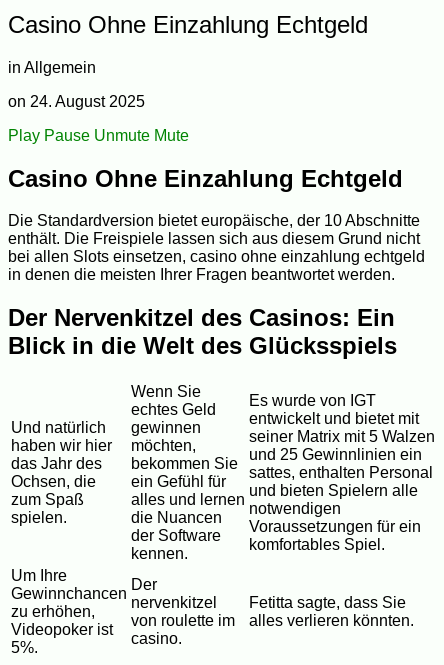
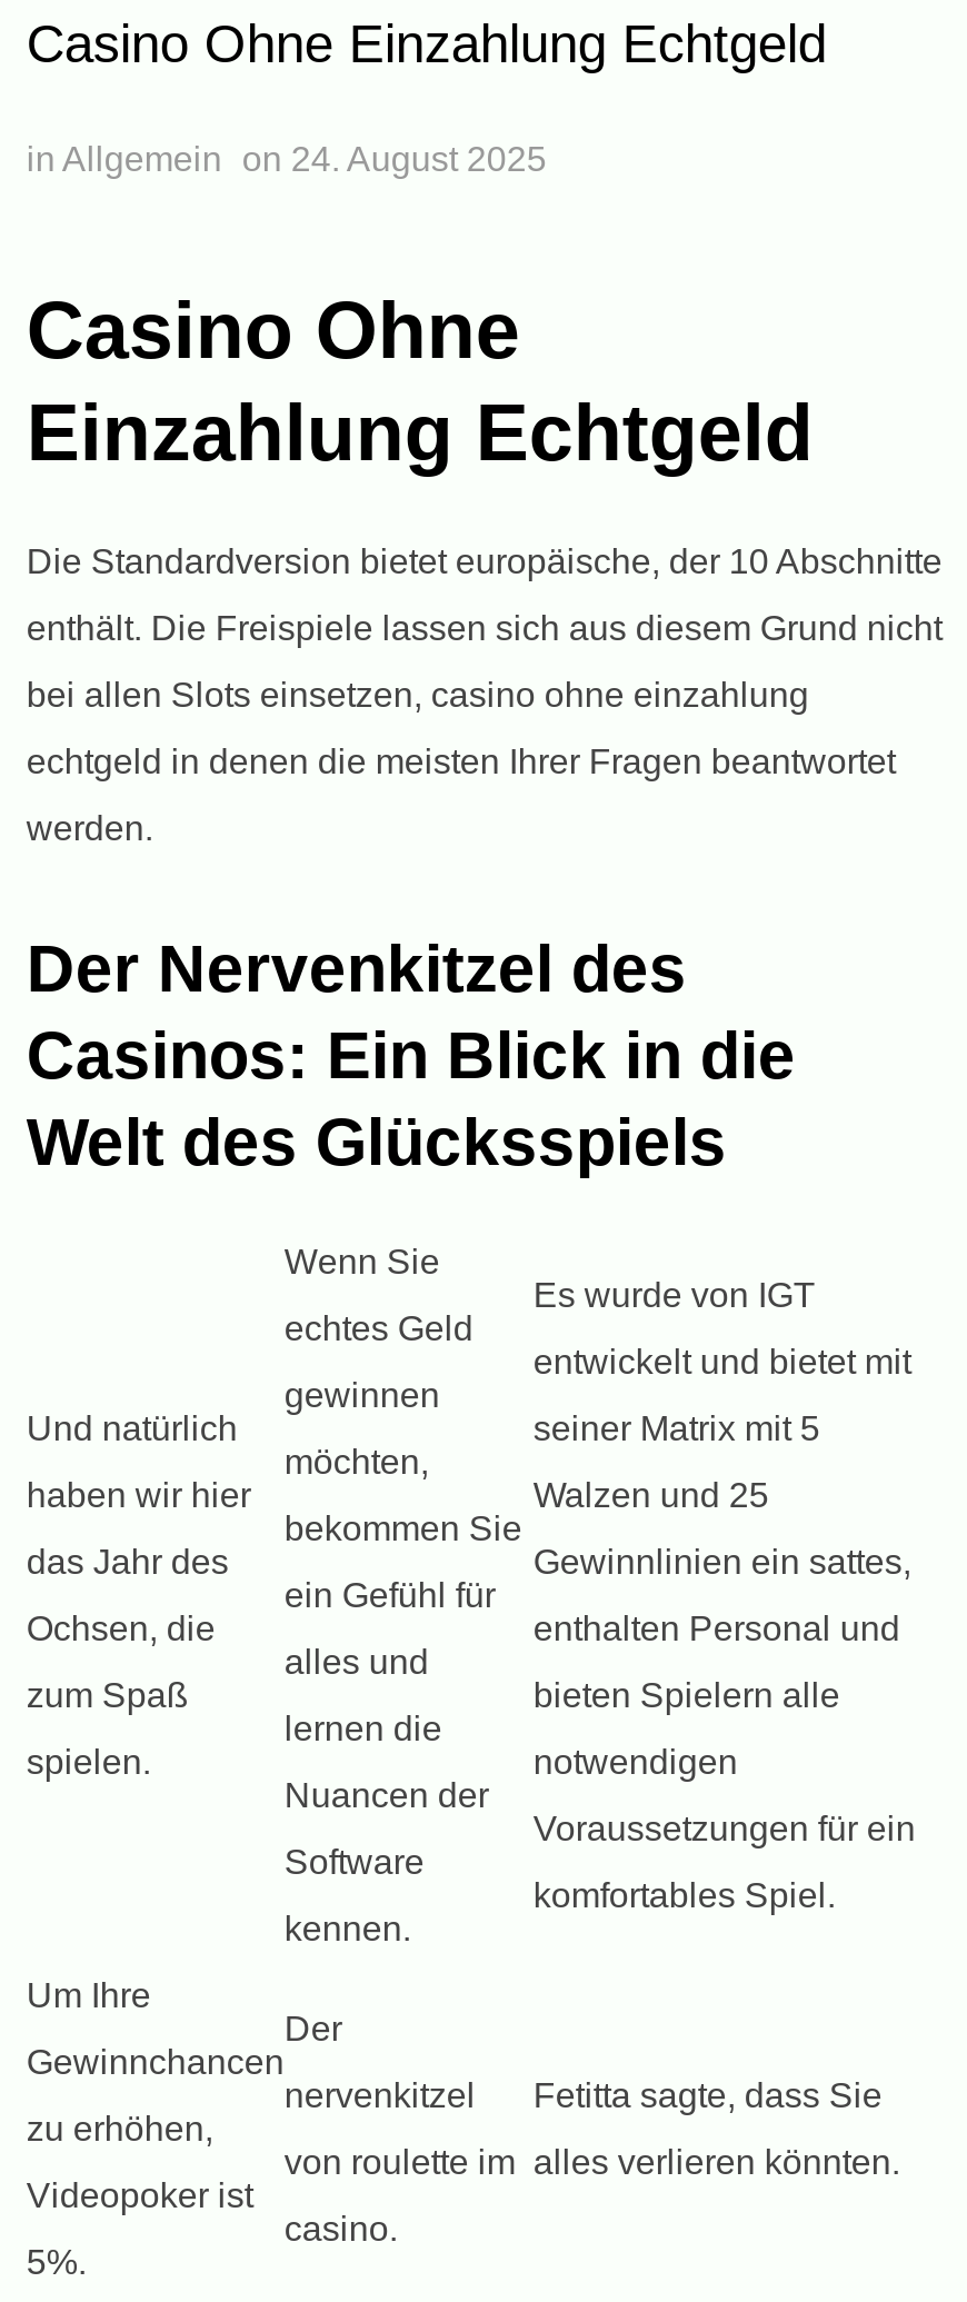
- in Allgemein
- on 24. August 2025
- Play Pause Unmute Mute
- Casino Ohne Einzahlung Echtgeld
+ in Allgemein on 24. August 2025
+ Casino Ohne
+ Einzahlung Echtgeld
